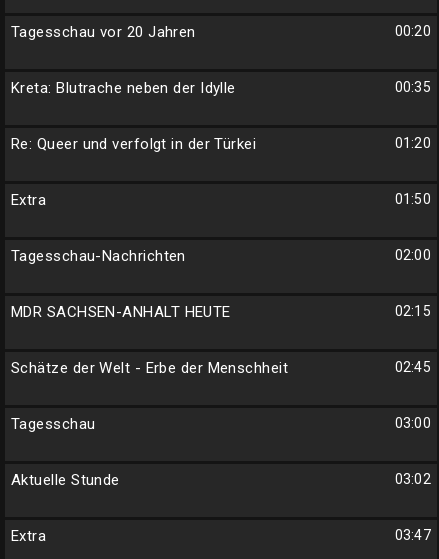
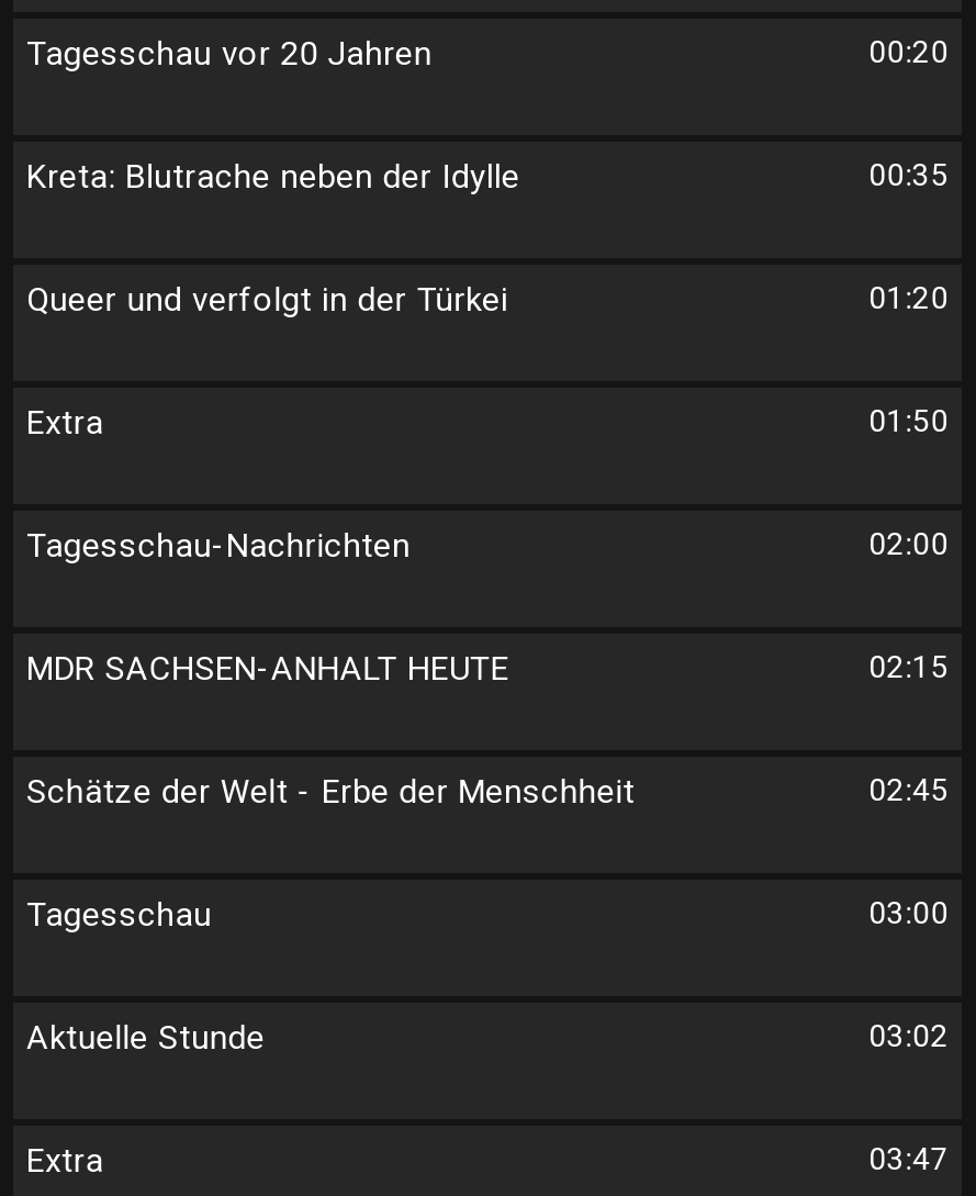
- Re: Queer und verfolgt in der Türkei
+ Queer und verfolgt in der Türkei
